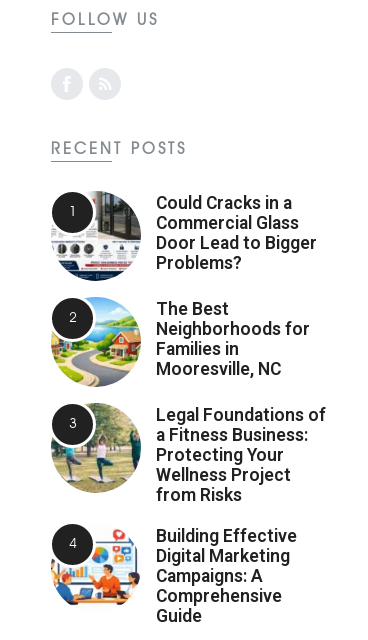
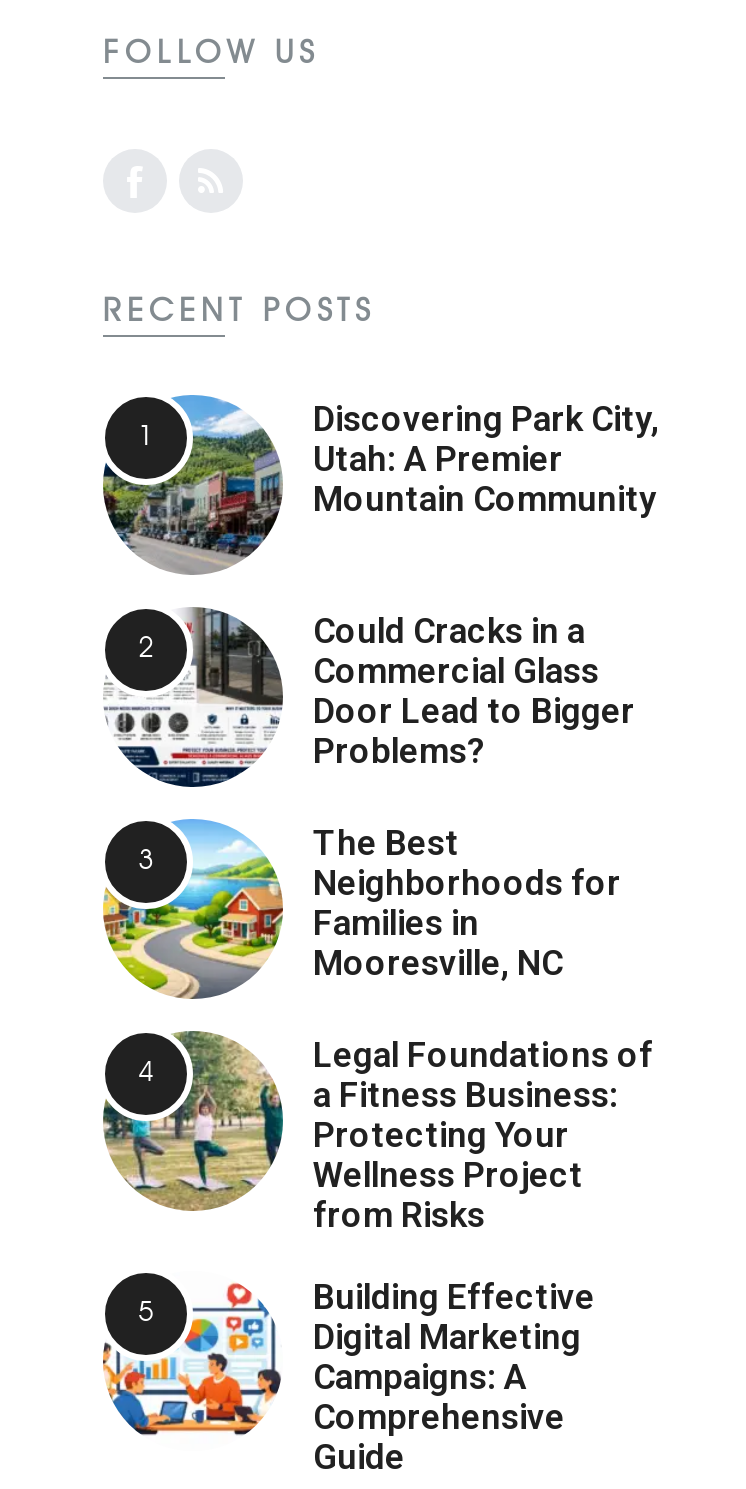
+ [image]
+ Discovering Park City,
+ Utah: A Premier
+ Mountain Community
